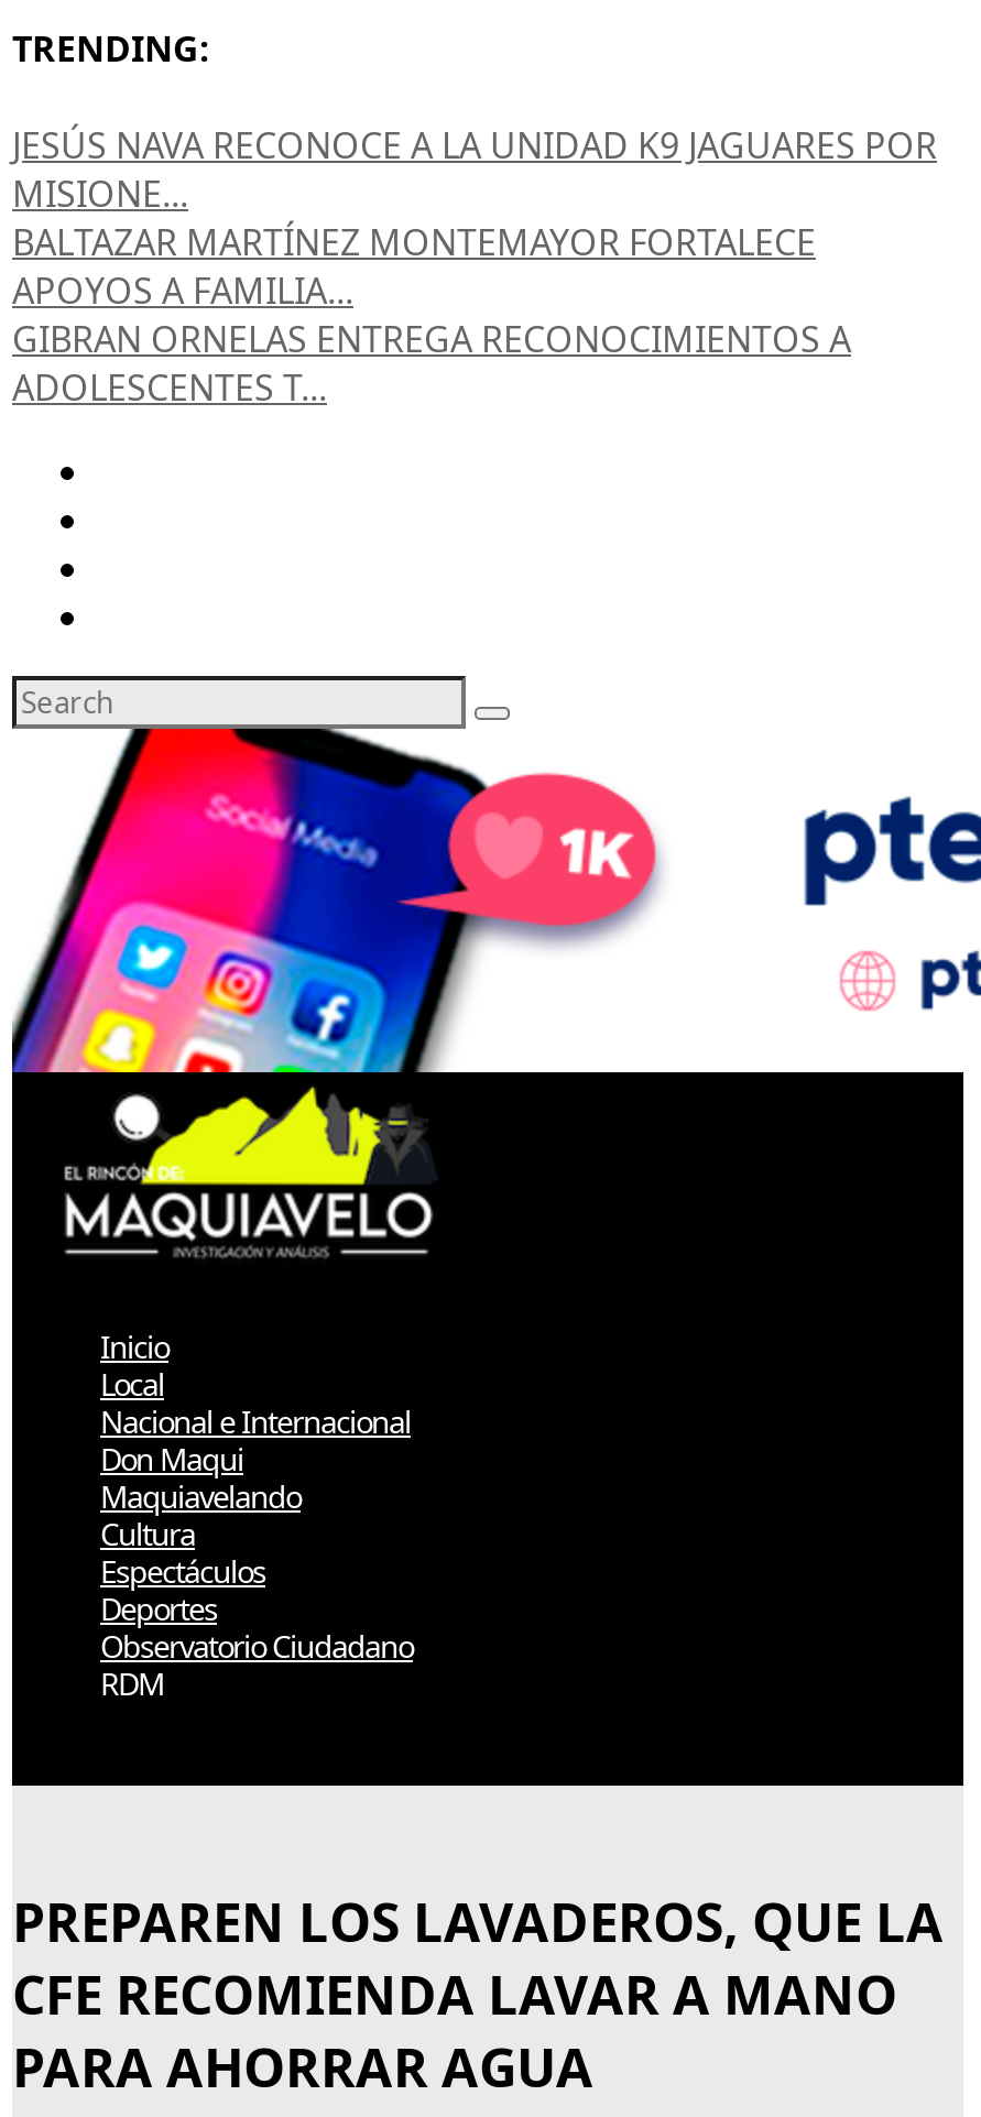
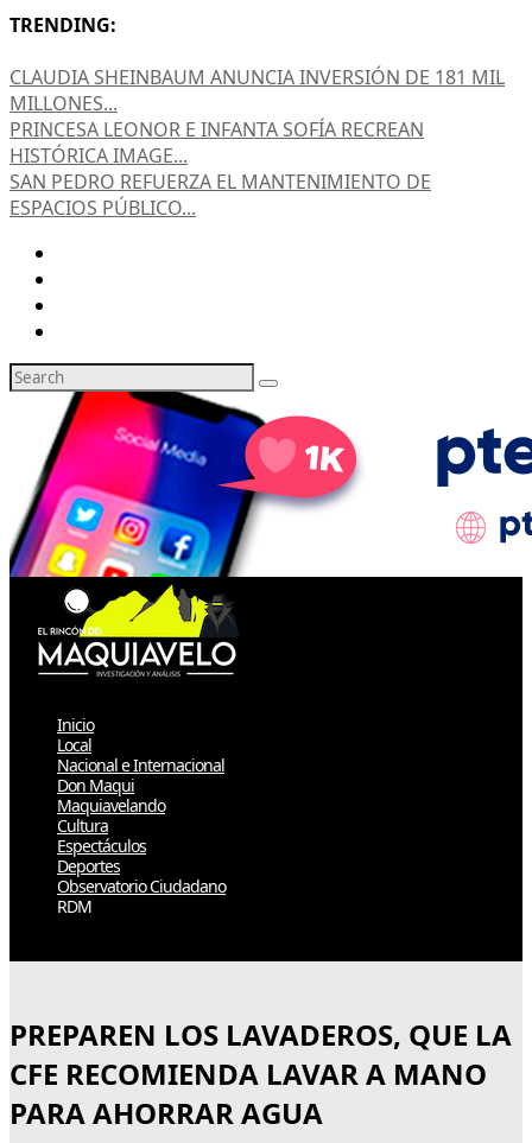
- JESÚS NAVA RECONOCE A LA UNIDAD K9 JAGUARES POR
- MISIONE...
- BALTAZAR MARTÍNEZ MONTEMAYOR FORTALECE
- APOYOS A FAMILIA...
- GIBRAN ORNELAS ENTREGA RECONOCIMIENTOS A
- ADOLESCENTES T...
+ CLAUDIA SHEINBAUM ANUNCIA INVERSIÓN DE 181 MIL
+ MILLONES...
+ PRINCESA LEONOR E INFANTA SOFÍA RECREAN
+ HISTÓRICA IMAGE...
+ SAN PEDRO REFUERZA EL MANTENIMIENTO DE
+ ESPACIOS PÚBLICO...
